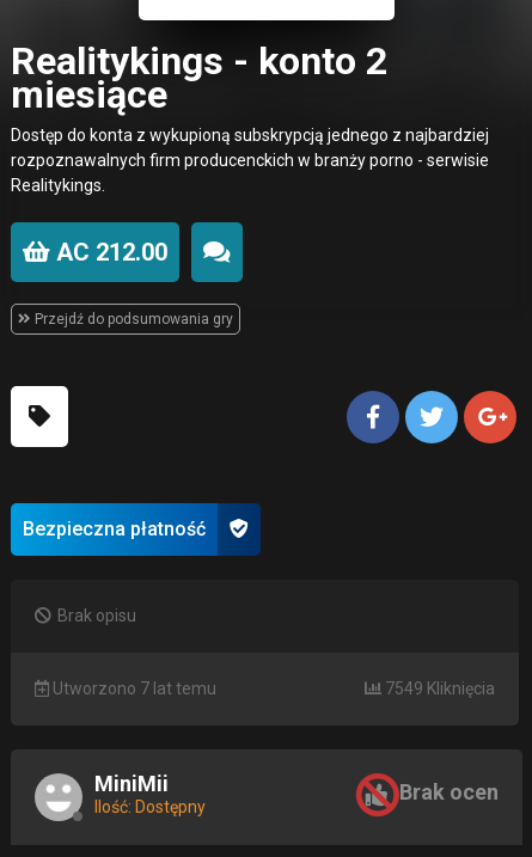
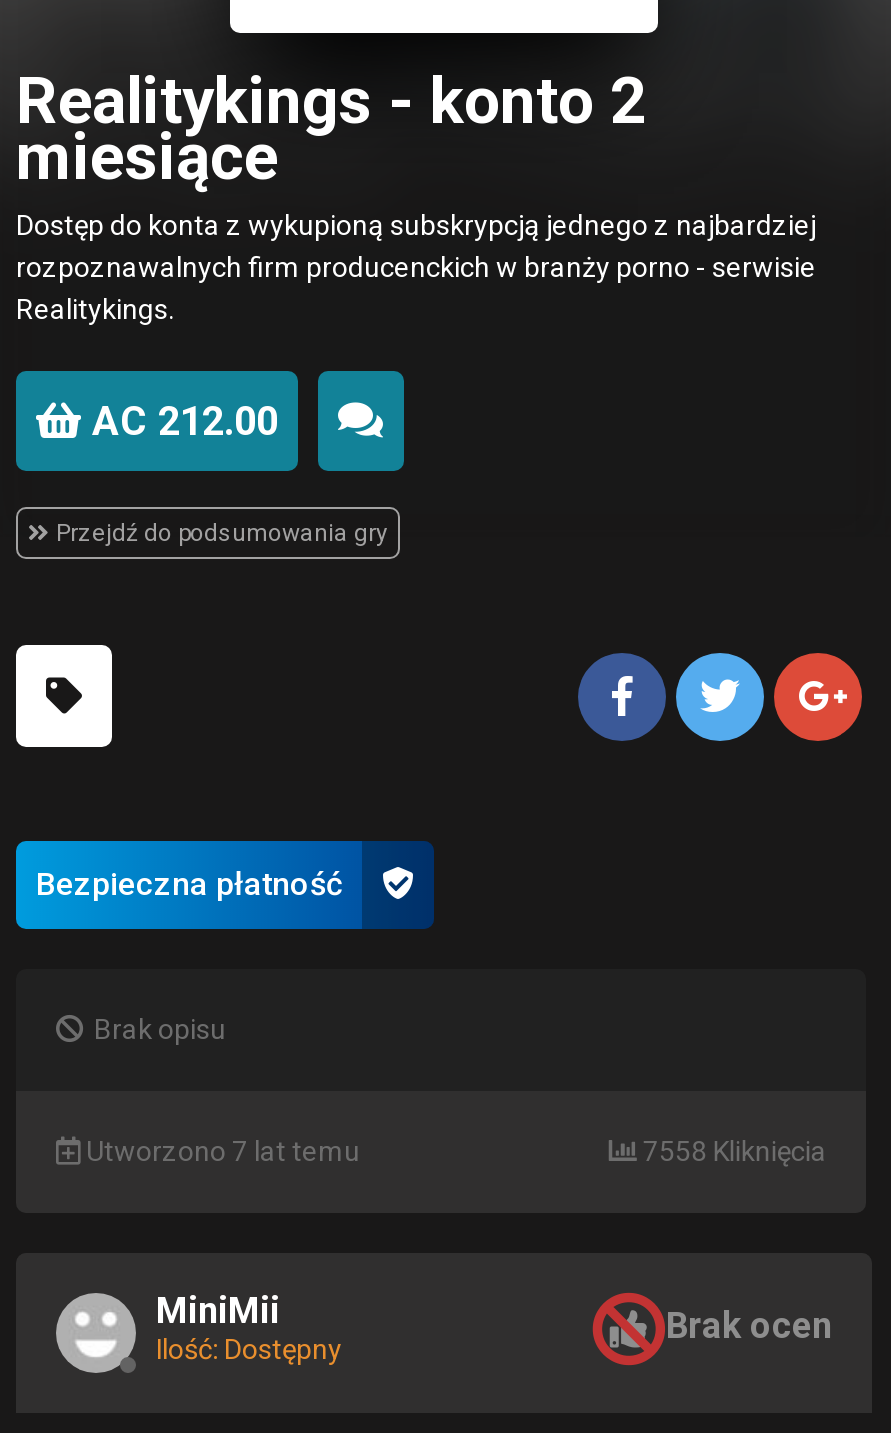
- 7549 Kliknięcia
+ 7558 Kliknięcia
